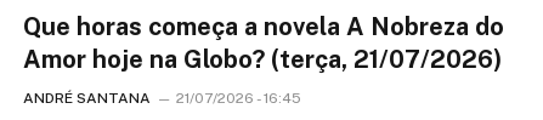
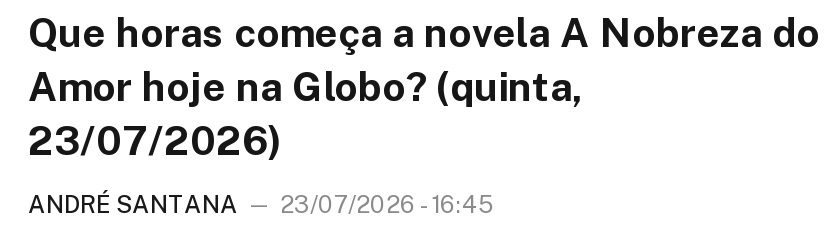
- Amor hoje na Globo? (terça, 21/07/2026)
+ Amor hoje na Globo? (quinta,
+ 23/07/2026)

- ANDRÉ SANTANA 21/07/2026 - 16:45
+ ANDRÉ SANTANA 23/07/2026 - 16:45
